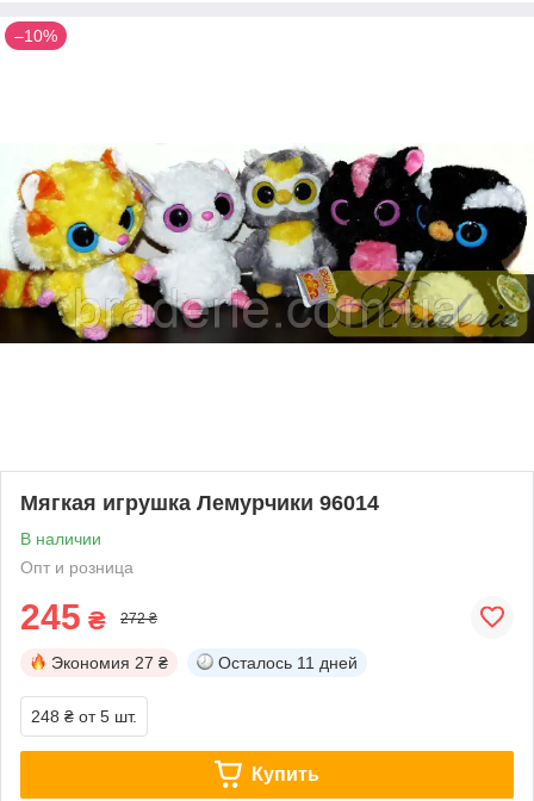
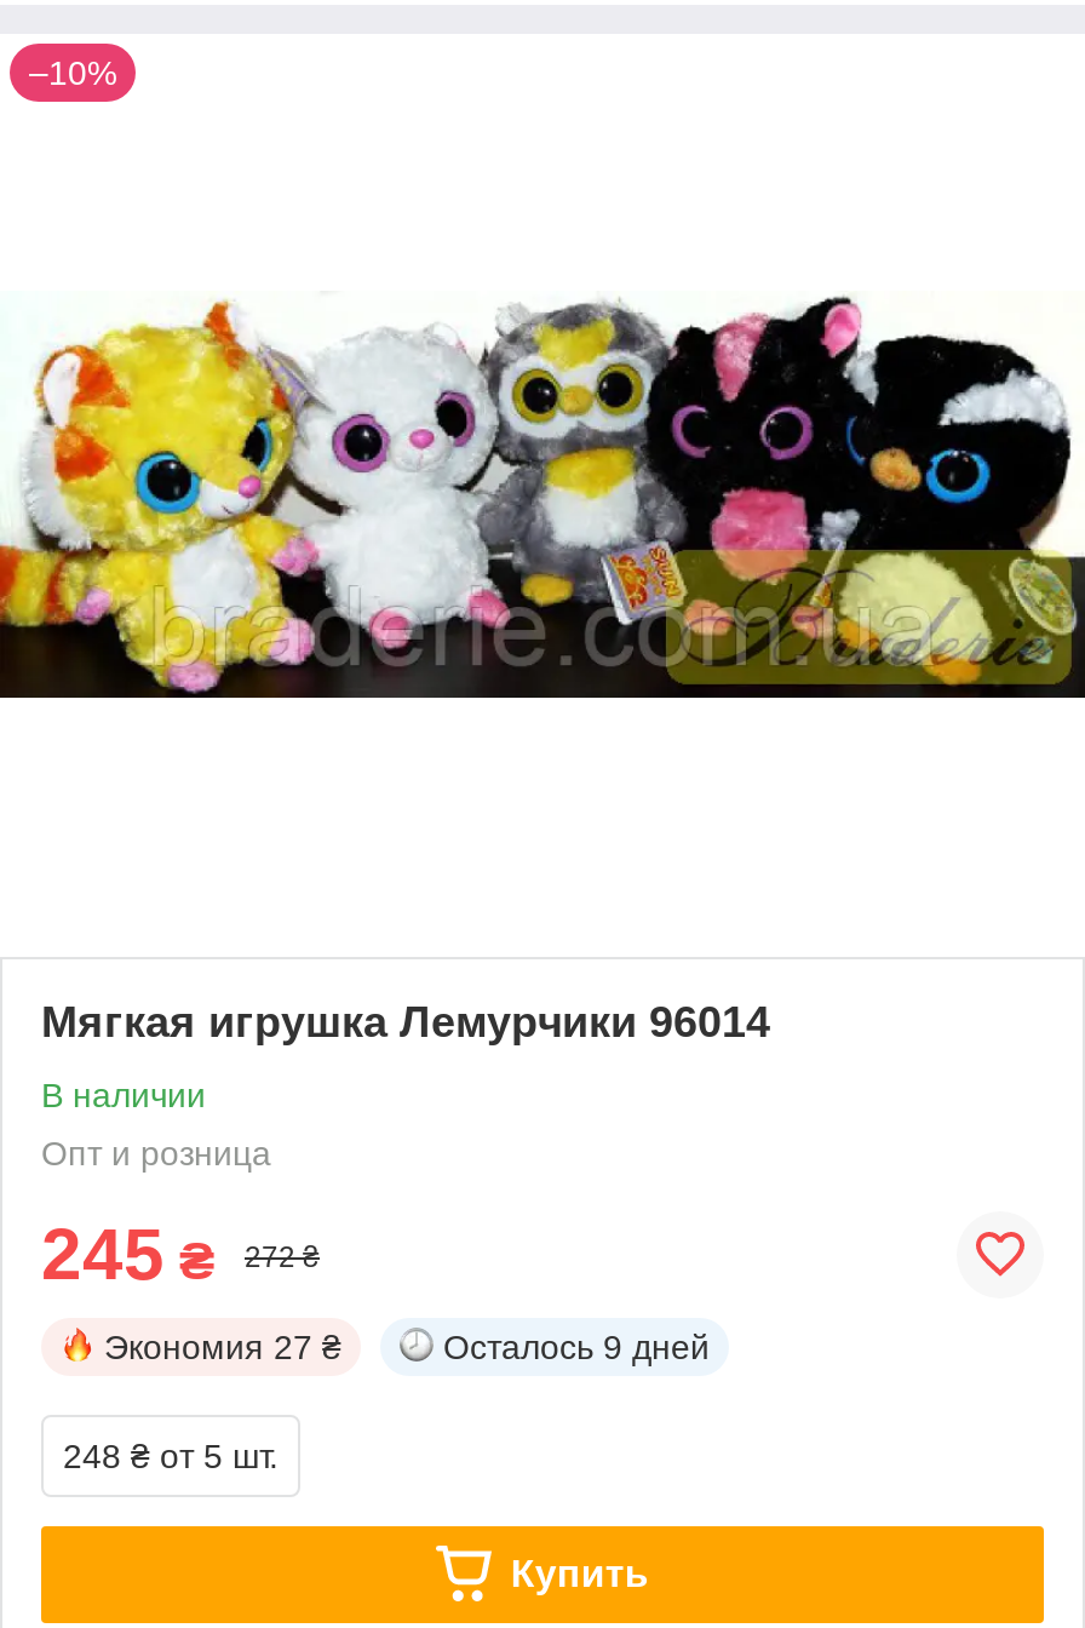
- Осталось 11 дней
+ Осталось 9 дней
